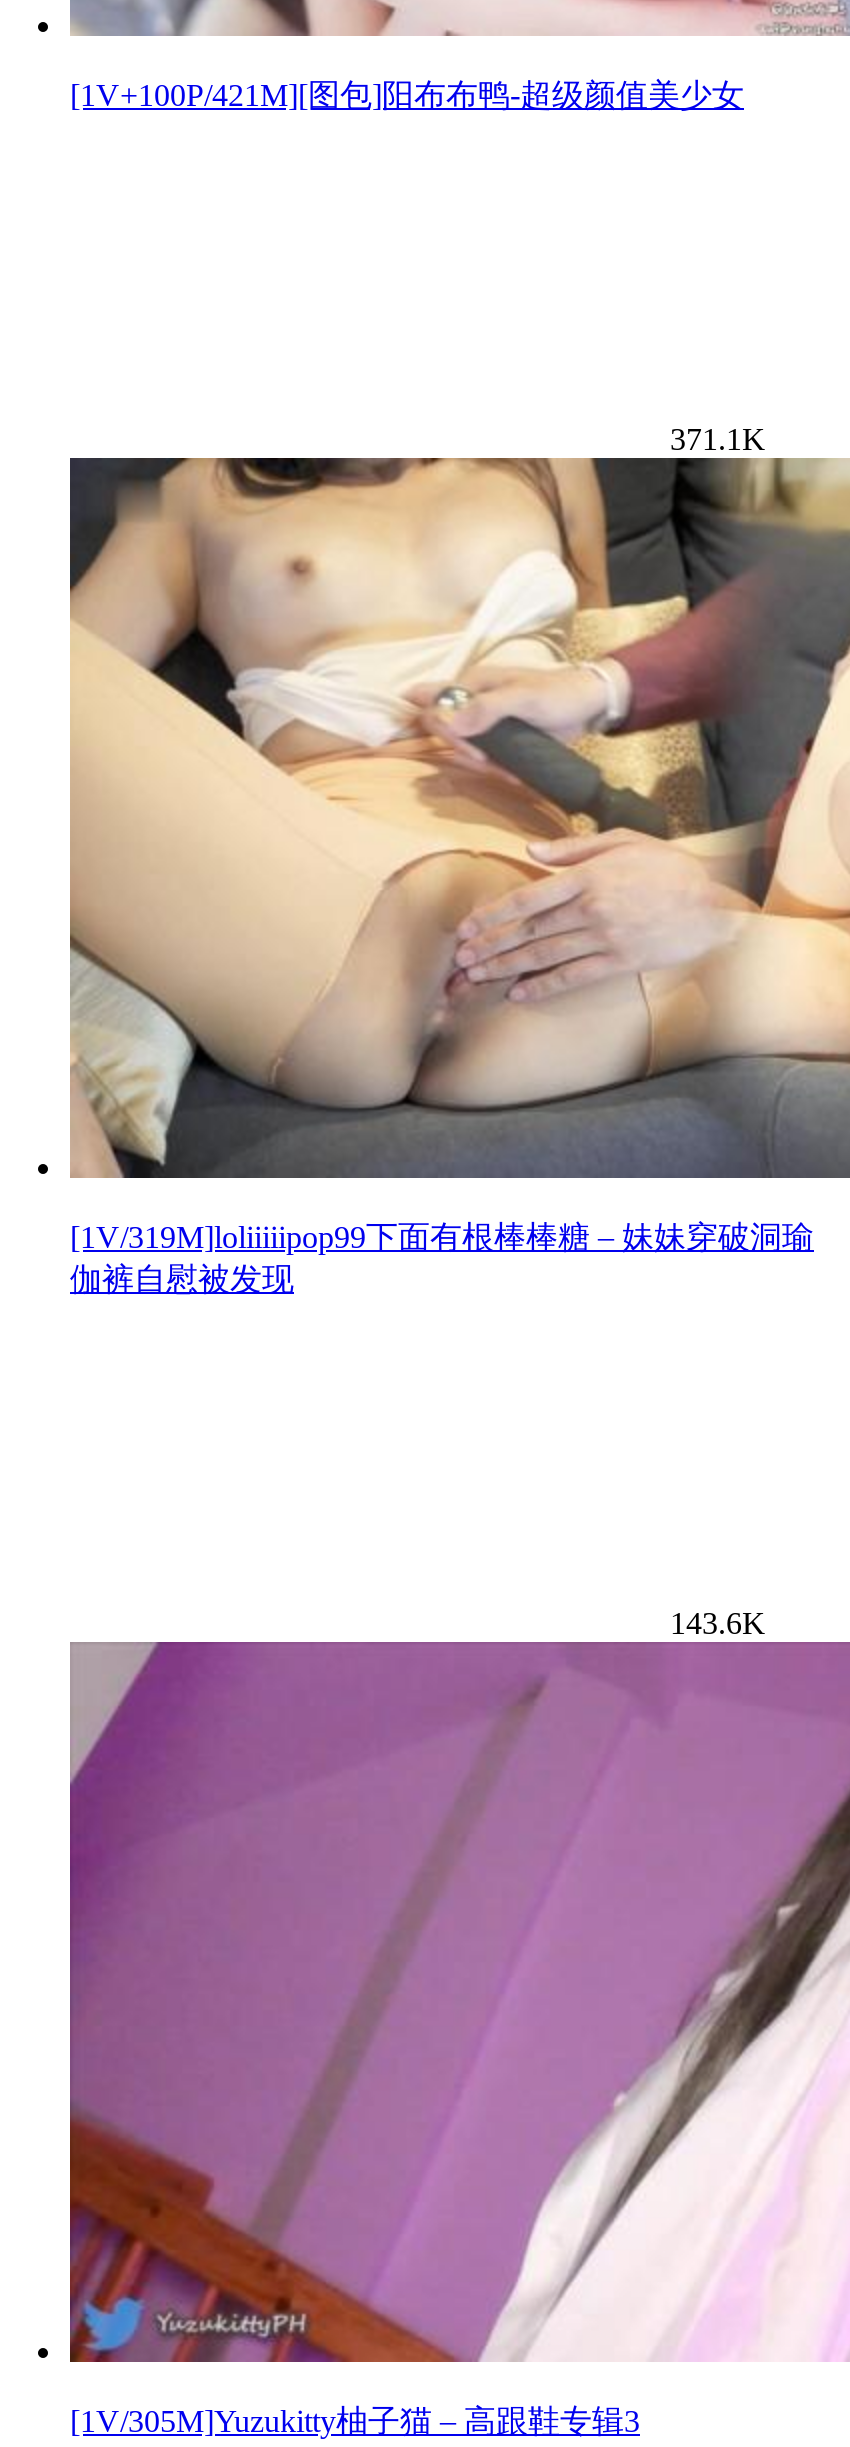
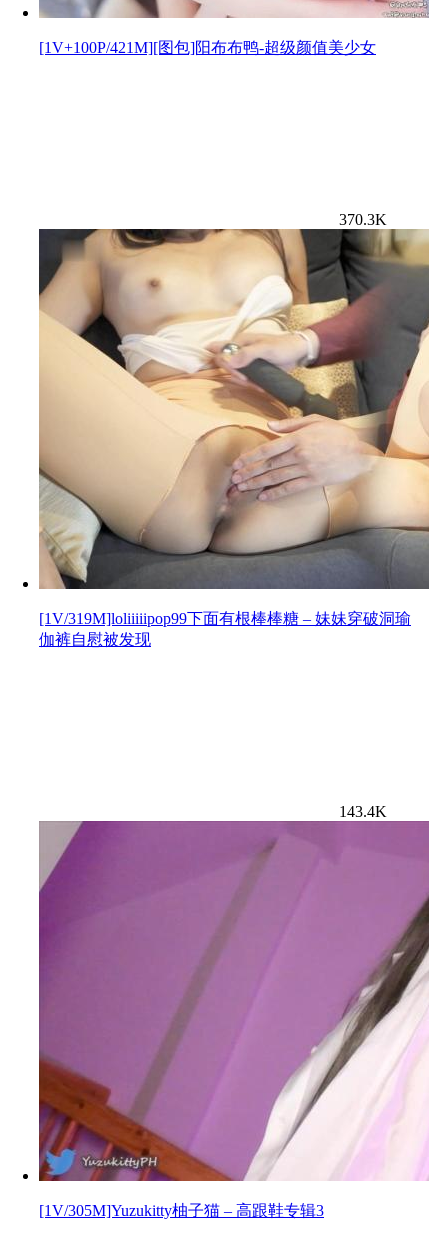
- 371.1K
+ 370.3K

- 143.6K
+ 143.4K
